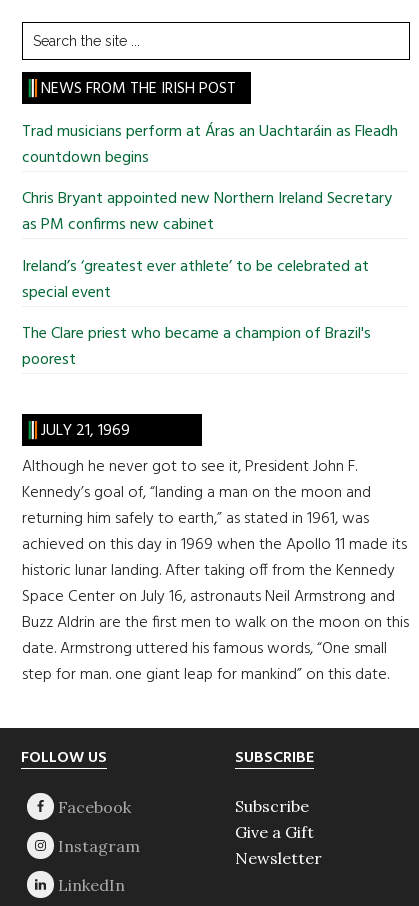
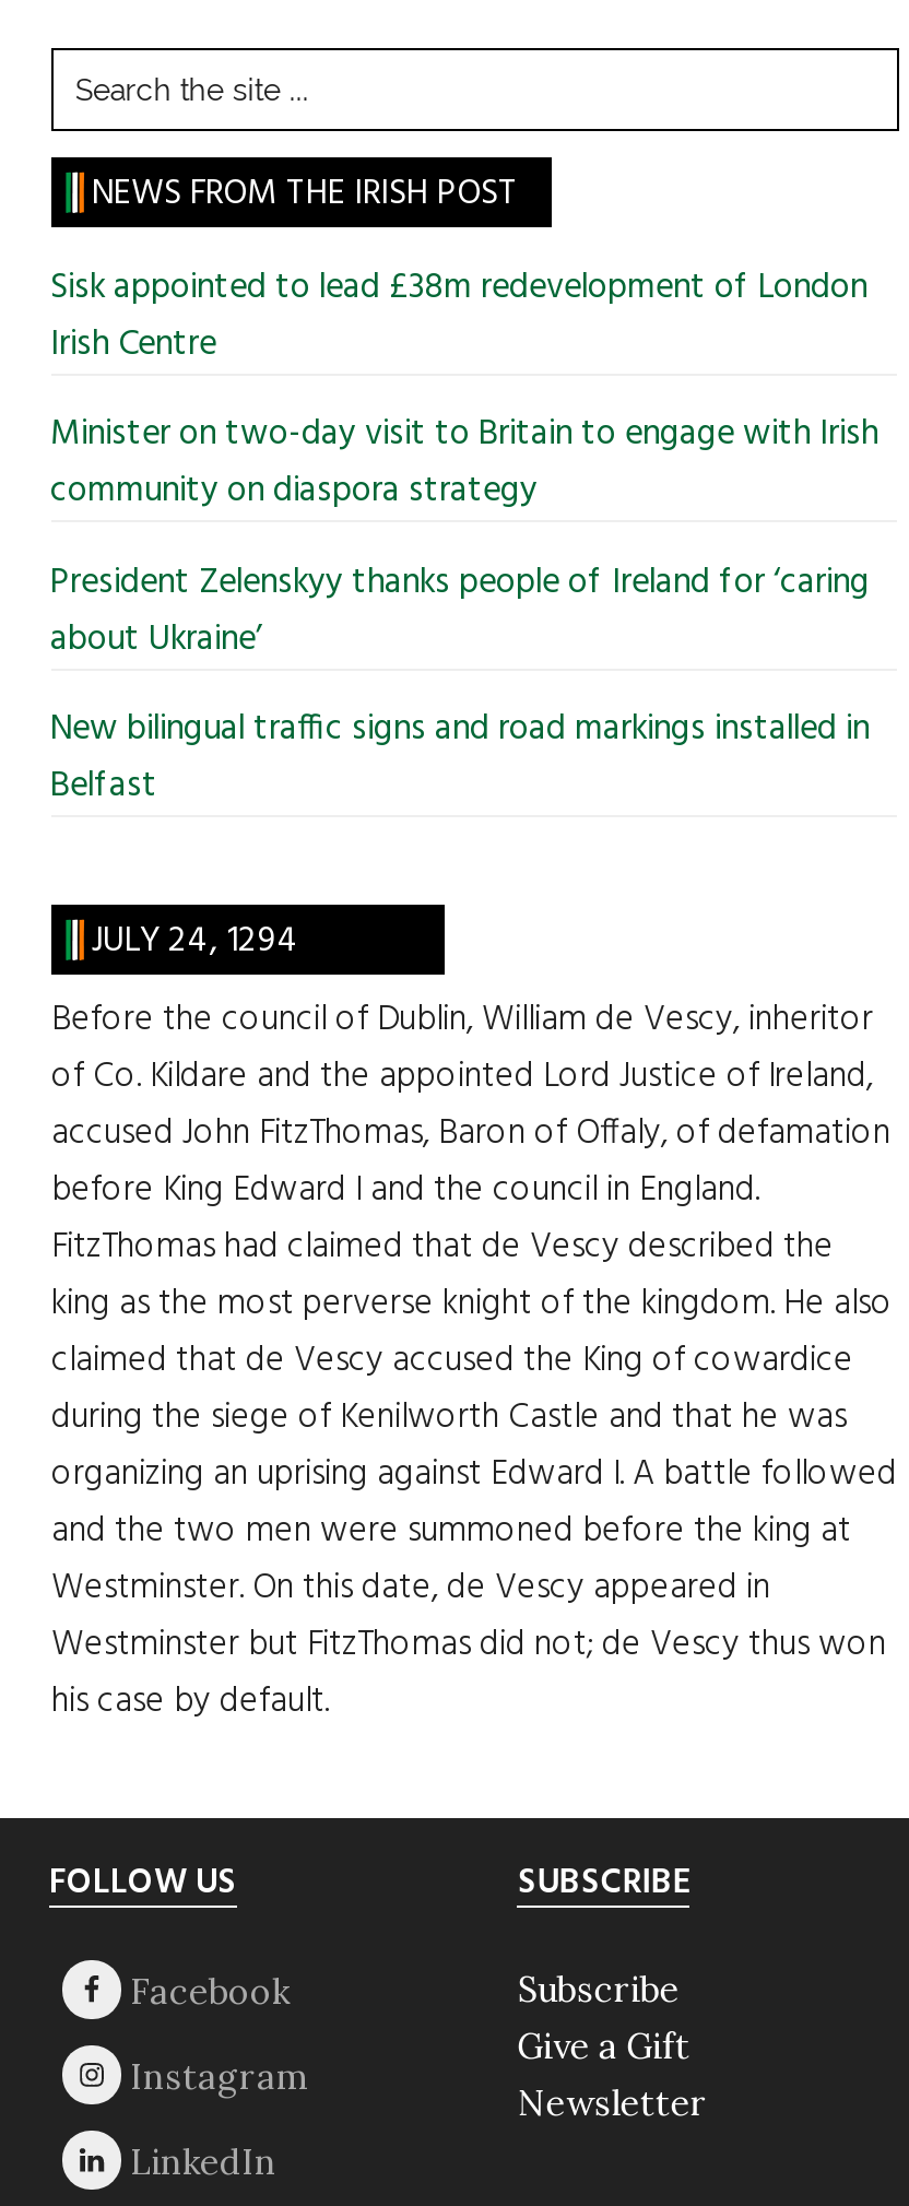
- Trad musicians perform at Áras an Uachtaráin as Fleadh
- countdown begins
+ Sisk appointed to lead £38m redevelopment of London
+ Irish Centre

- Chris Bryant appointed new Northern Ireland Secretary
- as PM confirms new cabinet
+ Minister on two-day visit to Britain to engage with Irish
+ community on diaspora strategy

- Ireland’s ‘greatest ever athlete’ to be celebrated at
- special event
+ President Zelenskyy thanks people of Ireland for ‘caring
+ about Ukraine’

- The Clare priest who became a champion of Brazil's
- poorest
+ New bilingual traffic signs and road markings installed in
+ Belfast

- JULY 21, 1969
- Although he never got to see it, President John F.
- Kennedy’s goal of, “landing a man on the moon and
- returning him safely to earth,” as stated in 1961, was
- achieved on this day in 1969 when the Apollo 11 made its
- historic lunar landing. After taking off from the Kennedy
- Space Center on July 16, astronauts Neil Armstrong and
- Buzz Aldrin are the first men to walk on the moon on this
- date. Armstrong uttered his famous words, “One small
- step for man. one giant leap for mankind” on this date.
+ JULY 24, 1294
+ Before the council of Dublin, William de Vescy, inheritor
+ of Co. Kildare and the appointed Lord Justice of Ireland,
+ accused John FitzThomas, Baron of Offaly, of defamation
+ before King Edward I and the council in England.
+ FitzThomas had claimed that de Vescy described the
+ king as the most perverse knight of the kingdom. He also
+ claimed that de Vescy accused the King of cowardice
+ during the siege of Kenilworth Castle and that he was
+ organizing an uprising against Edward I. A battle followed
+ and the two men were summoned before the king at
+ Westminster. On this date, de Vescy appeared in
+ Westminster but FitzThomas did not; de Vescy thus won
+ his case by default.
